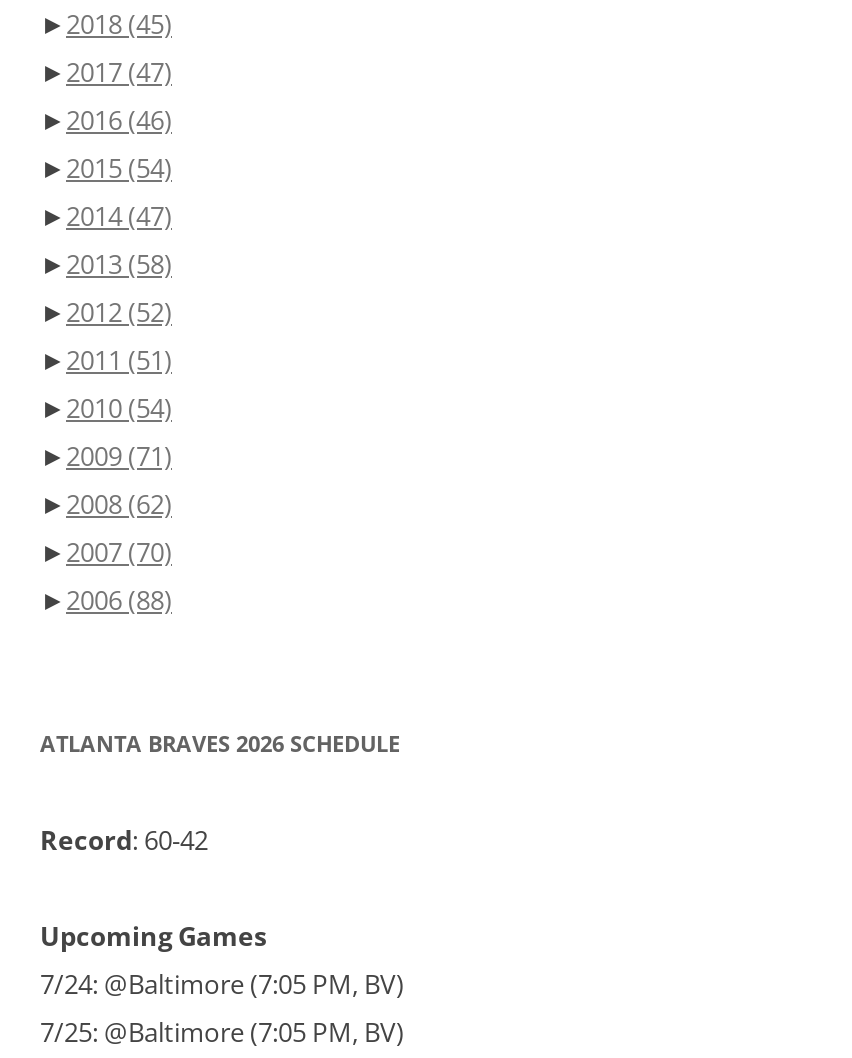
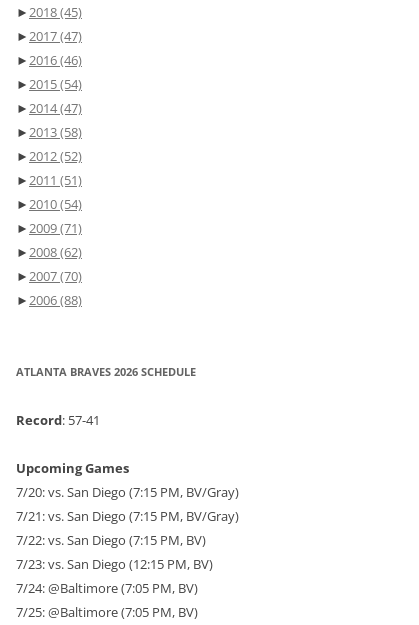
- Record: 60-42
+ Record: 57-41

+ 7/20: vs. San Diego (7:15 PM, BV/Gray)
+ 7/21: vs. San Diego (7:15 PM, BV/Gray)
+ 7/22: vs. San Diego (7:15 PM, BV)
+ 7/23: vs. San Diego (12:15 PM, BV)
